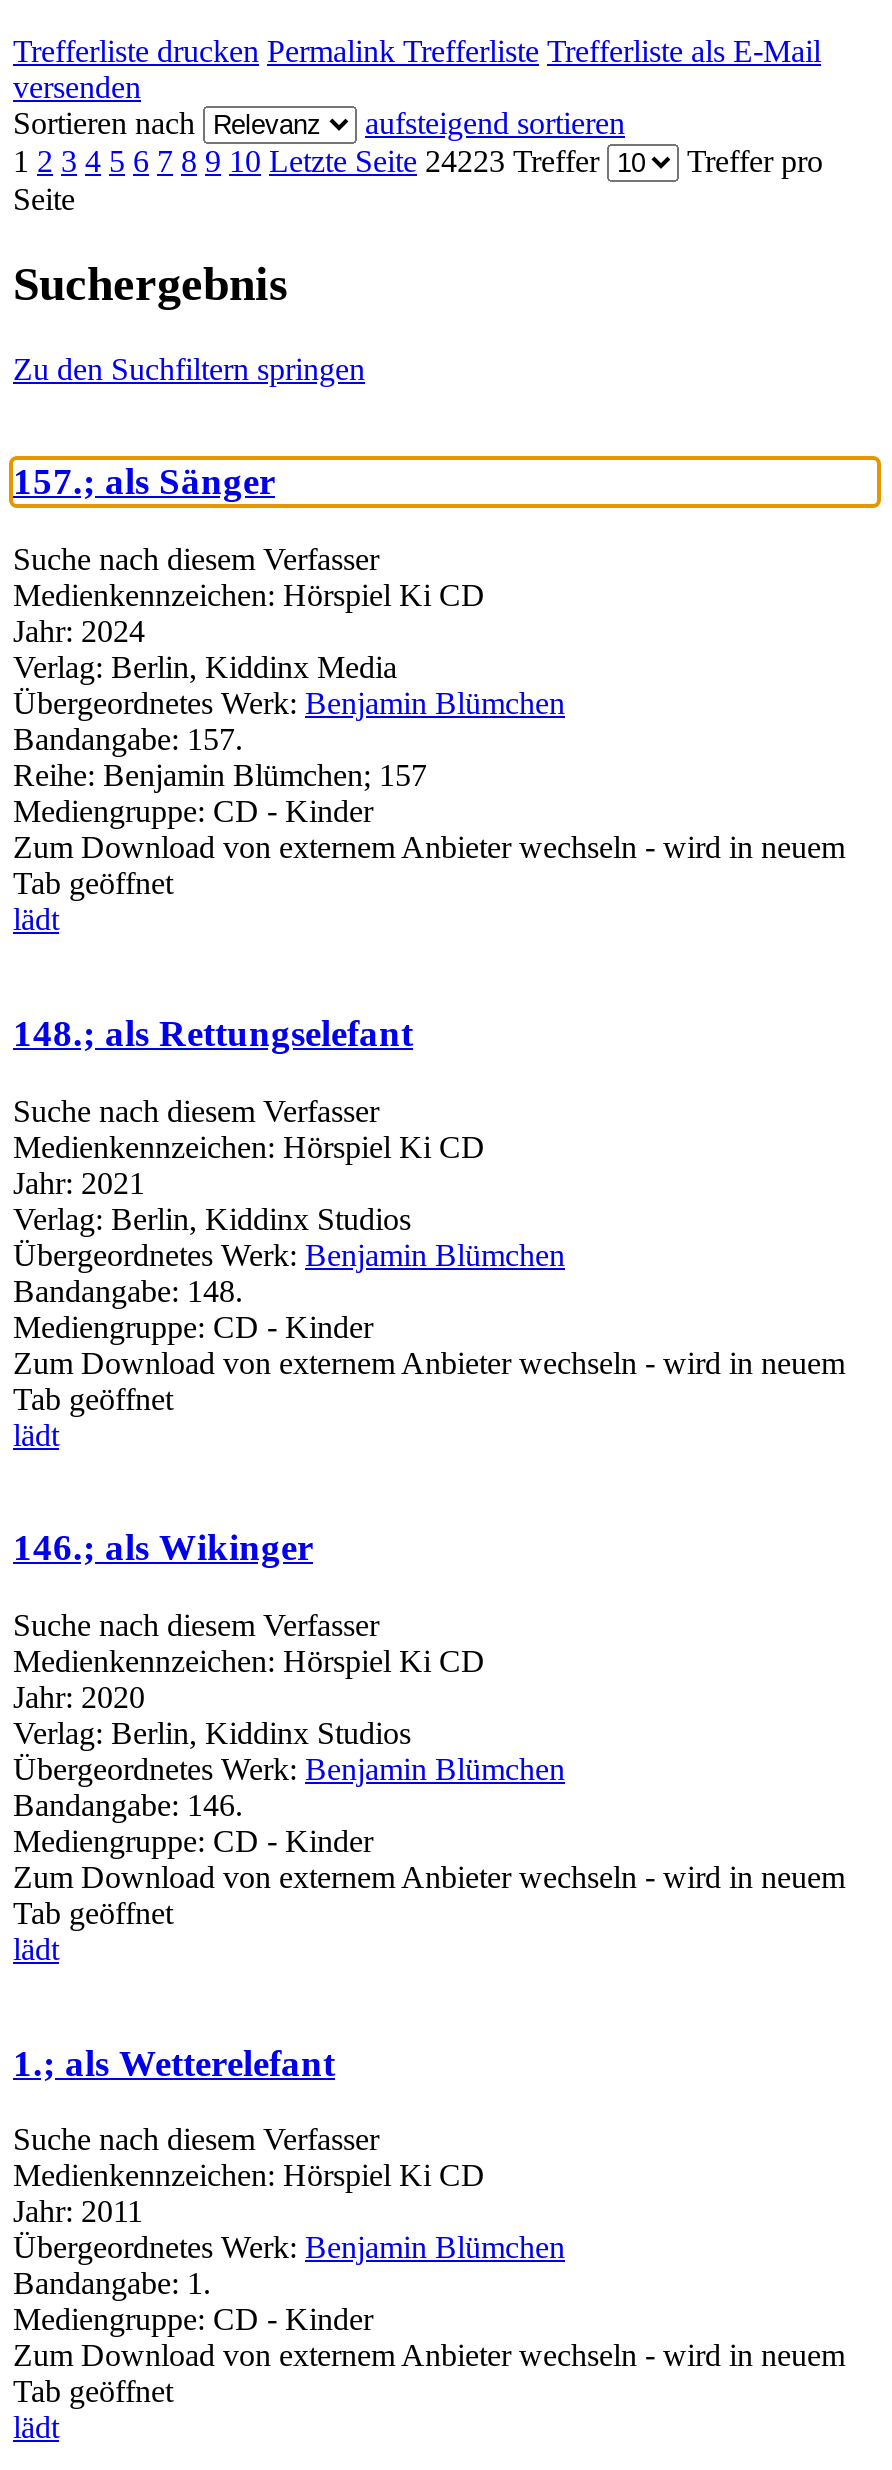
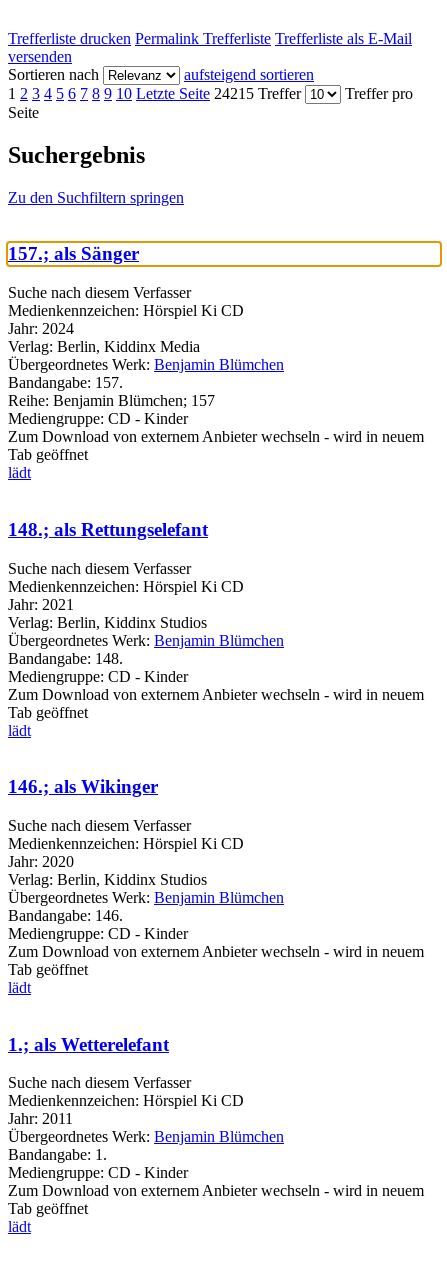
- 1 2 3 4 5 6 7 8 9 10 Letzte Seite 24223 Treffer
+ 1 2 3 4 5 6 7 8 9 10 Letzte Seite 24215 Treffer
